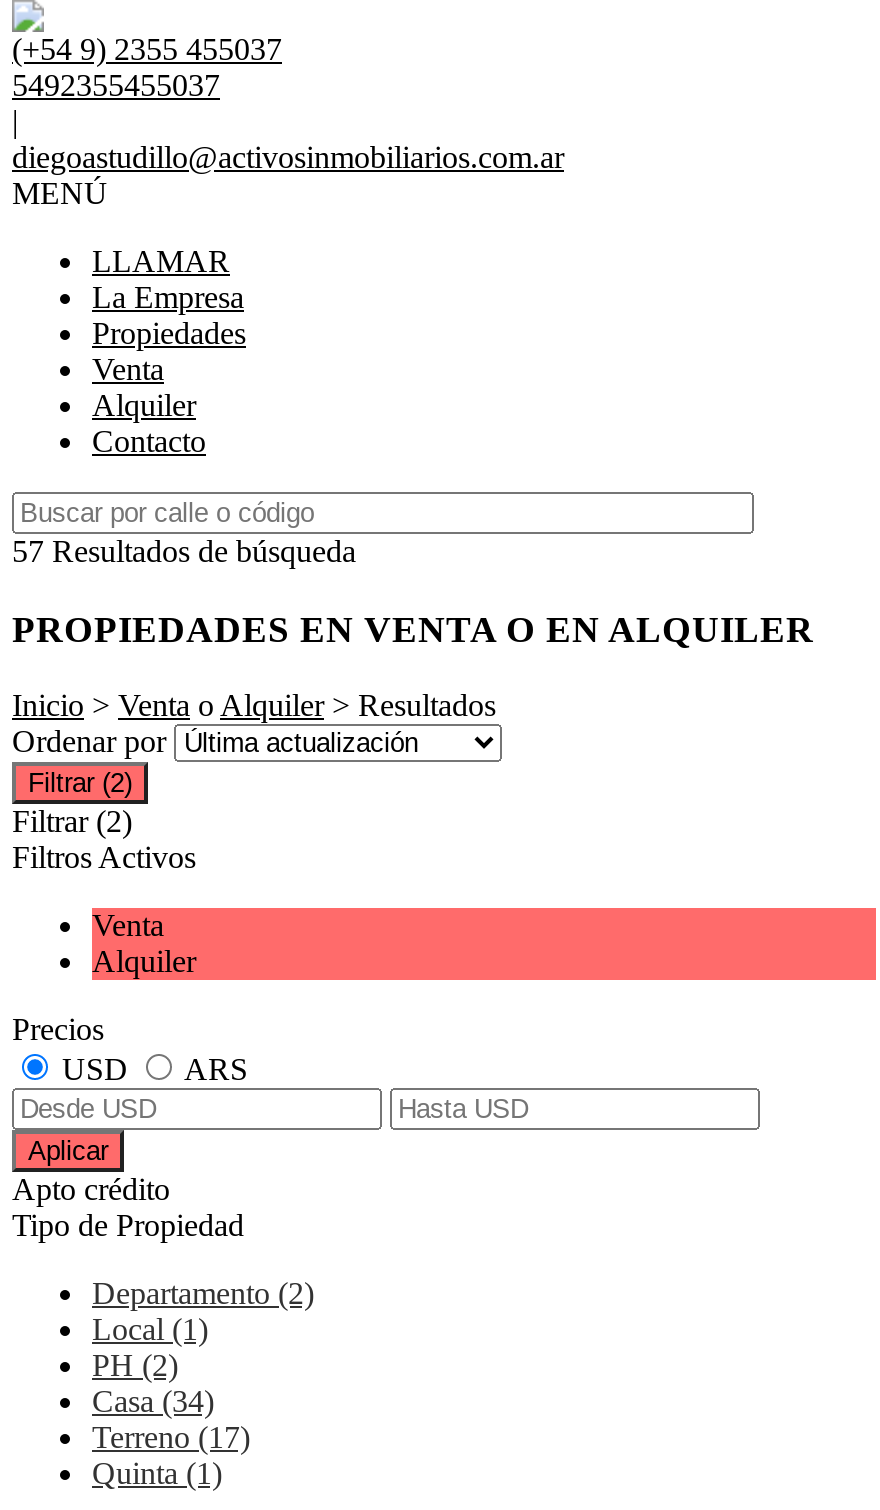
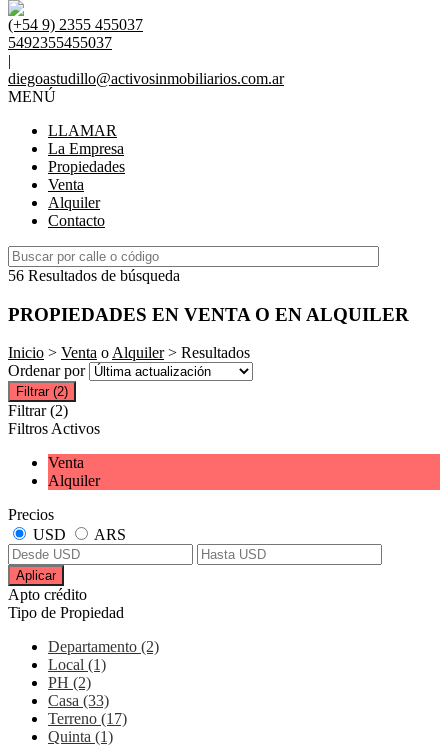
- 57 Resultados de búsqueda
+ 56 Resultados de búsqueda

- Casa (34)
+ Casa (33)
